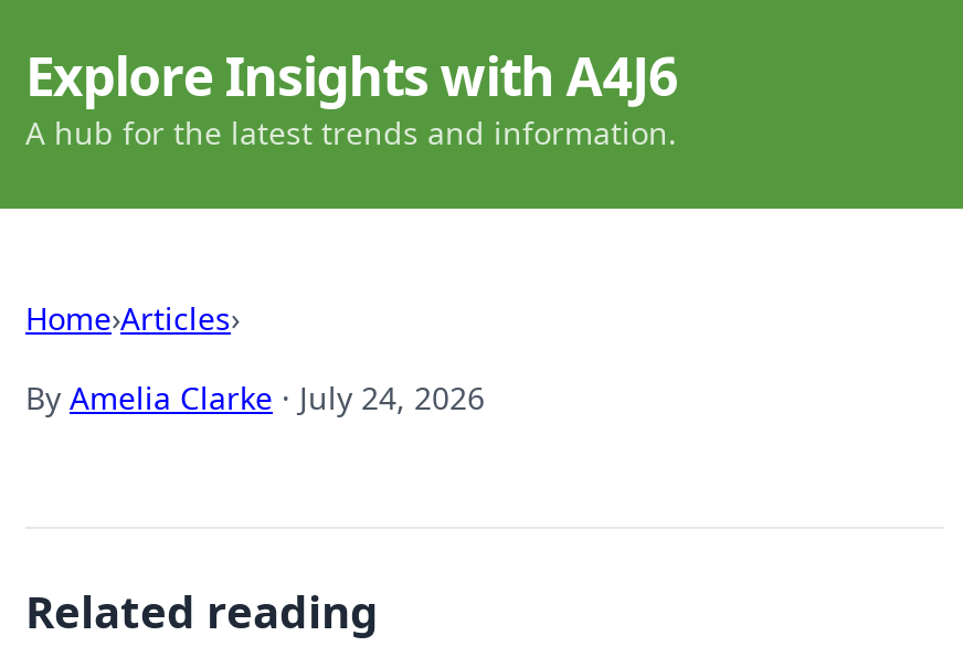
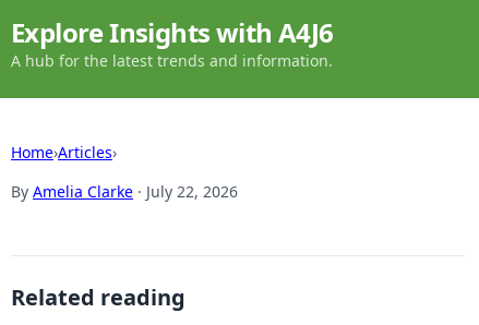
- By Amelia Clarke · July 24, 2026
+ By Amelia Clarke · July 22, 2026
